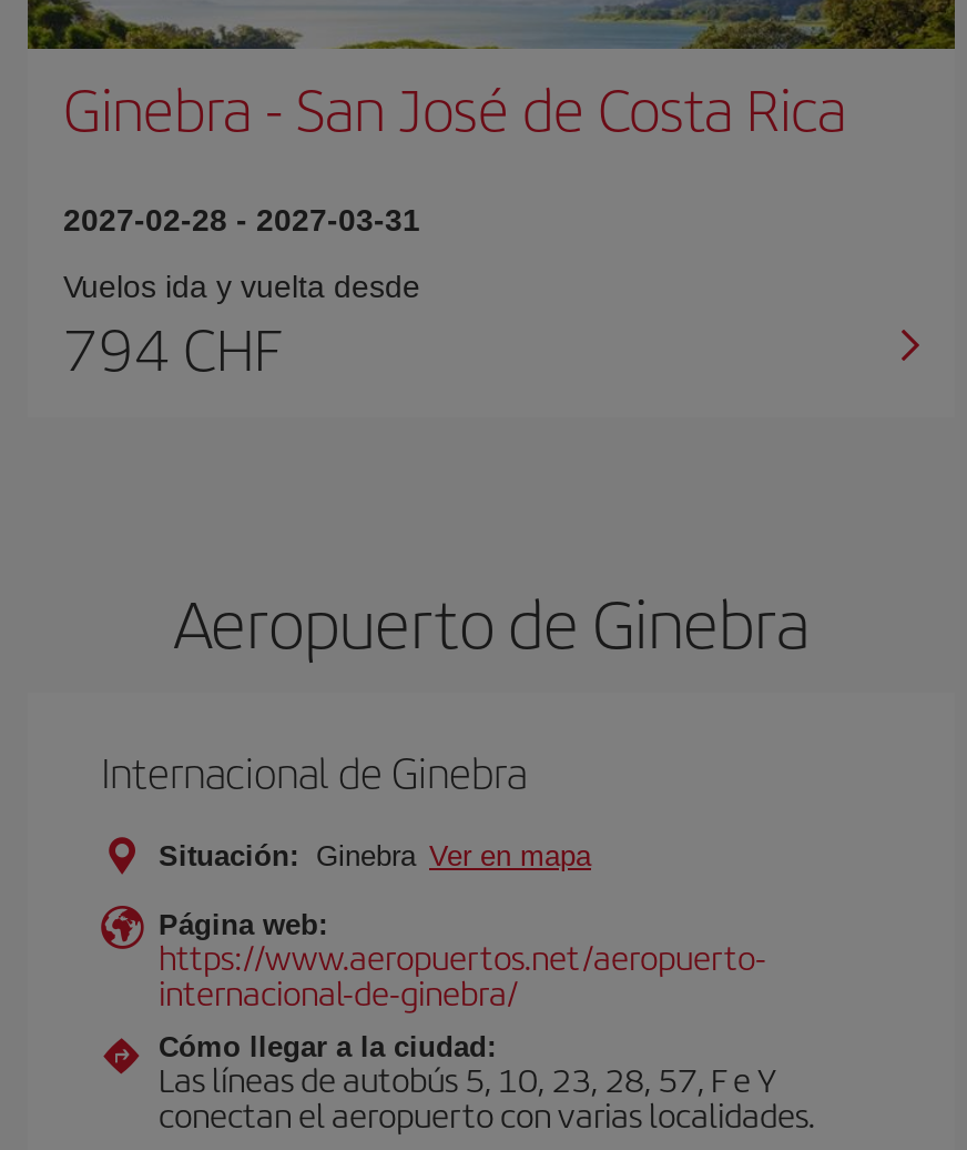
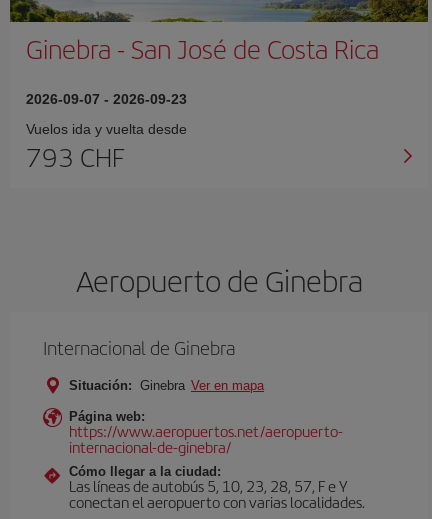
- 2027-02-28 - 2027-03-31
+ 2026-09-07 - 2026-09-23

- 794 CHF
+ 793 CHF
